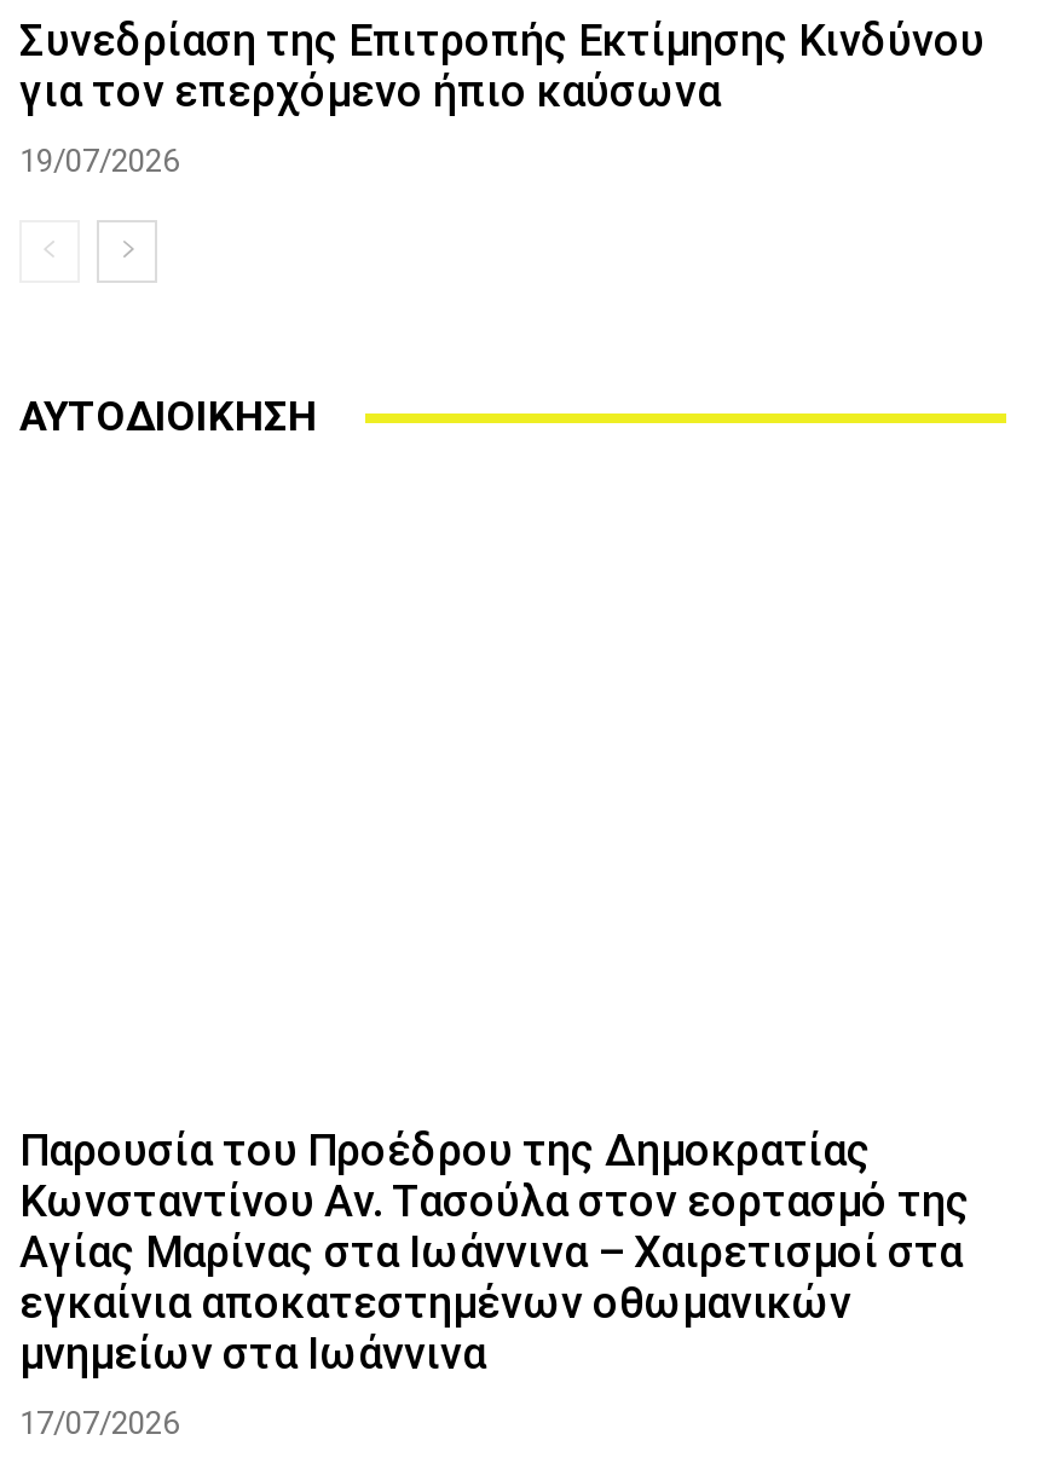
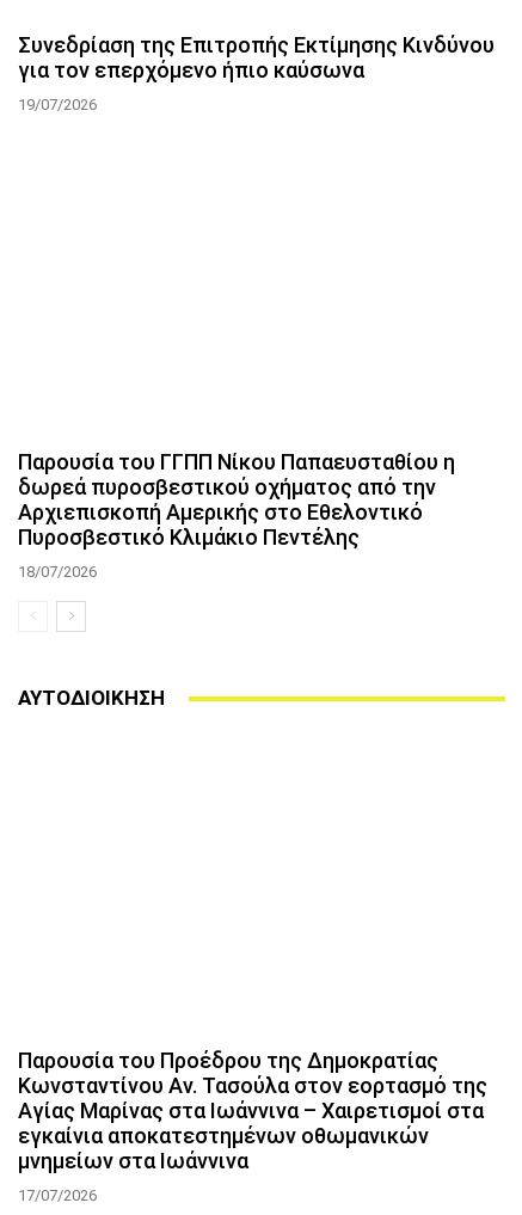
+ Παρουσία του ΓΓΠΠ Νίκου Παπαευσταθίου η
+ δωρεά πυροσβεστικού οχήματος από την
+ Αρχιεπισκοπή Αμερικής στο Εθελοντικό
+ Πυροσβεστικό Κλιμάκιο Πεντέλης
+ 18/07/2026
